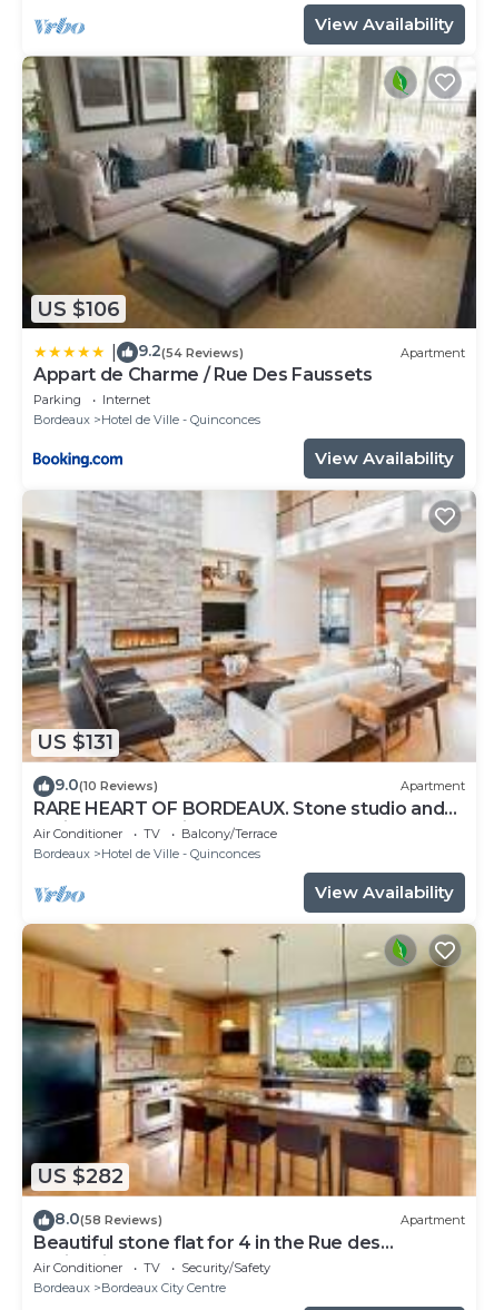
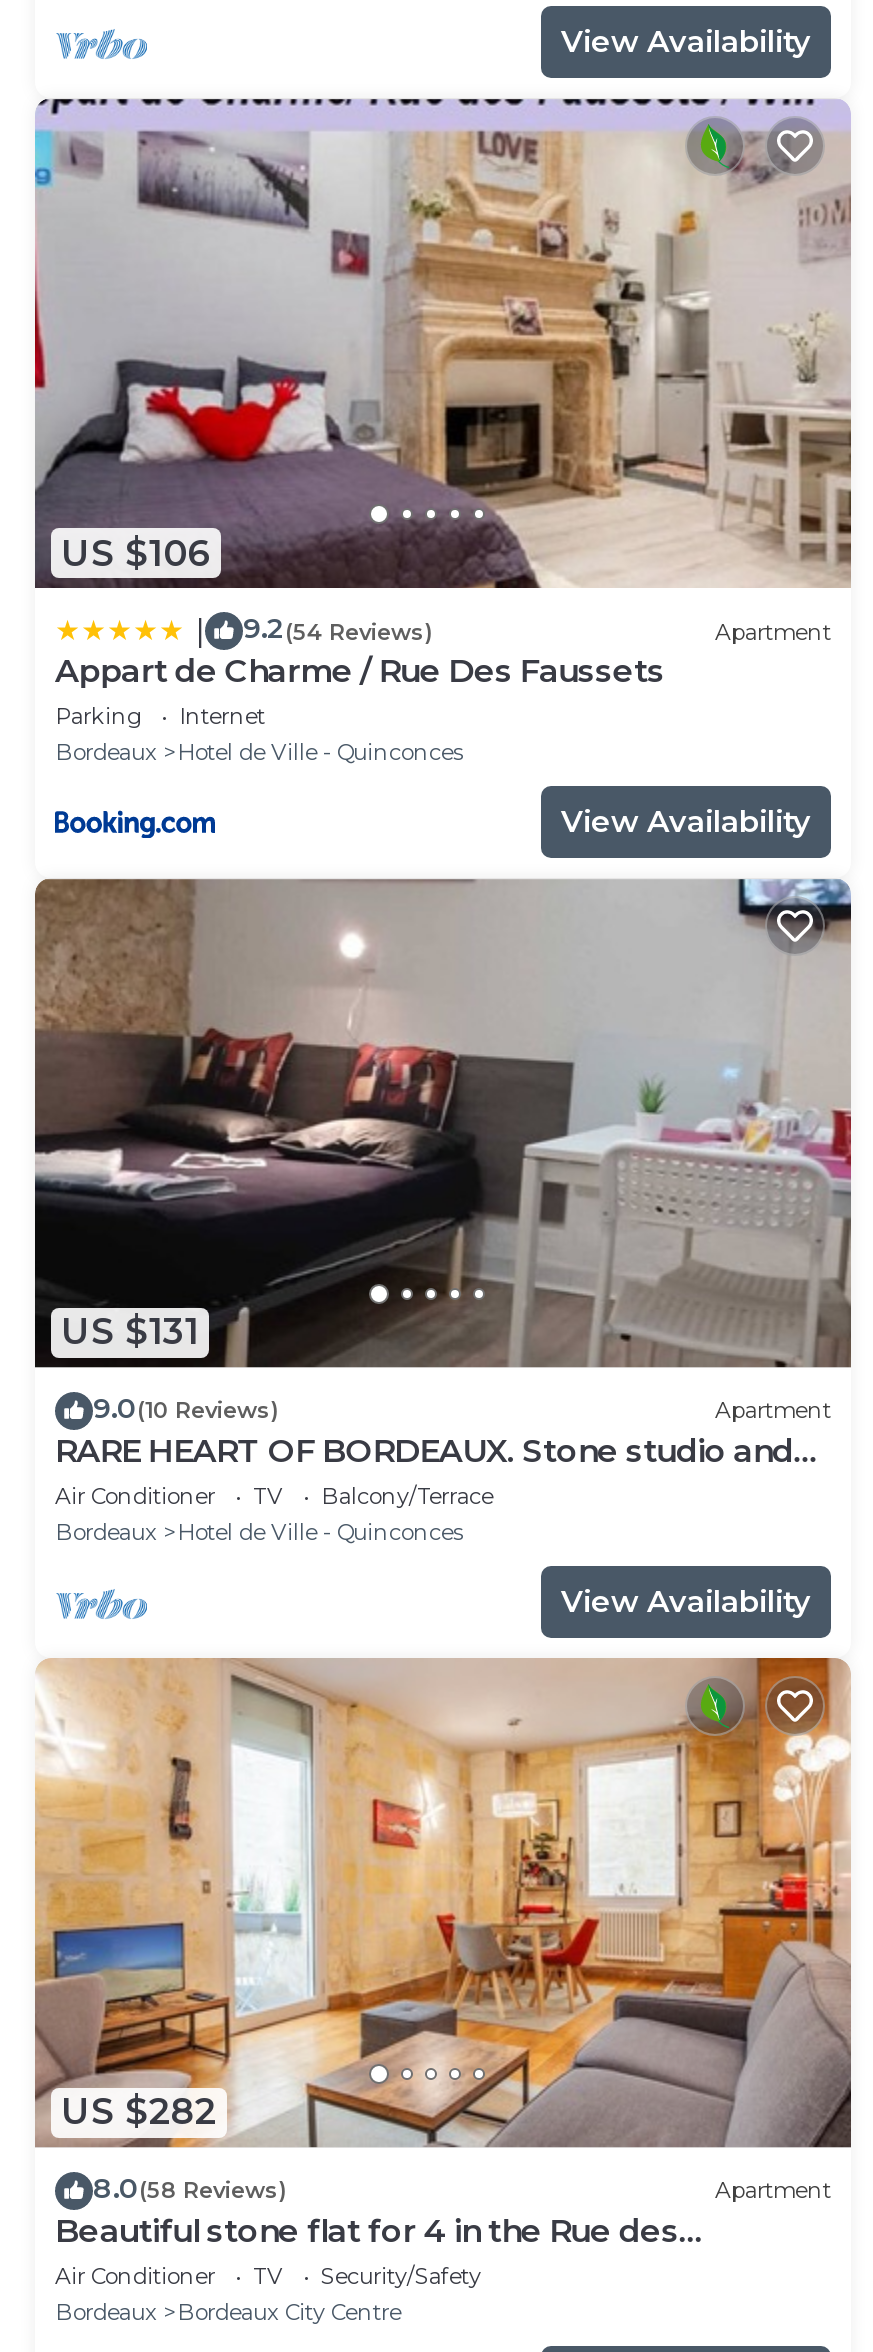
- [image]
+ [image]

- [image]
+ [image]

- [image]
+ [image]
